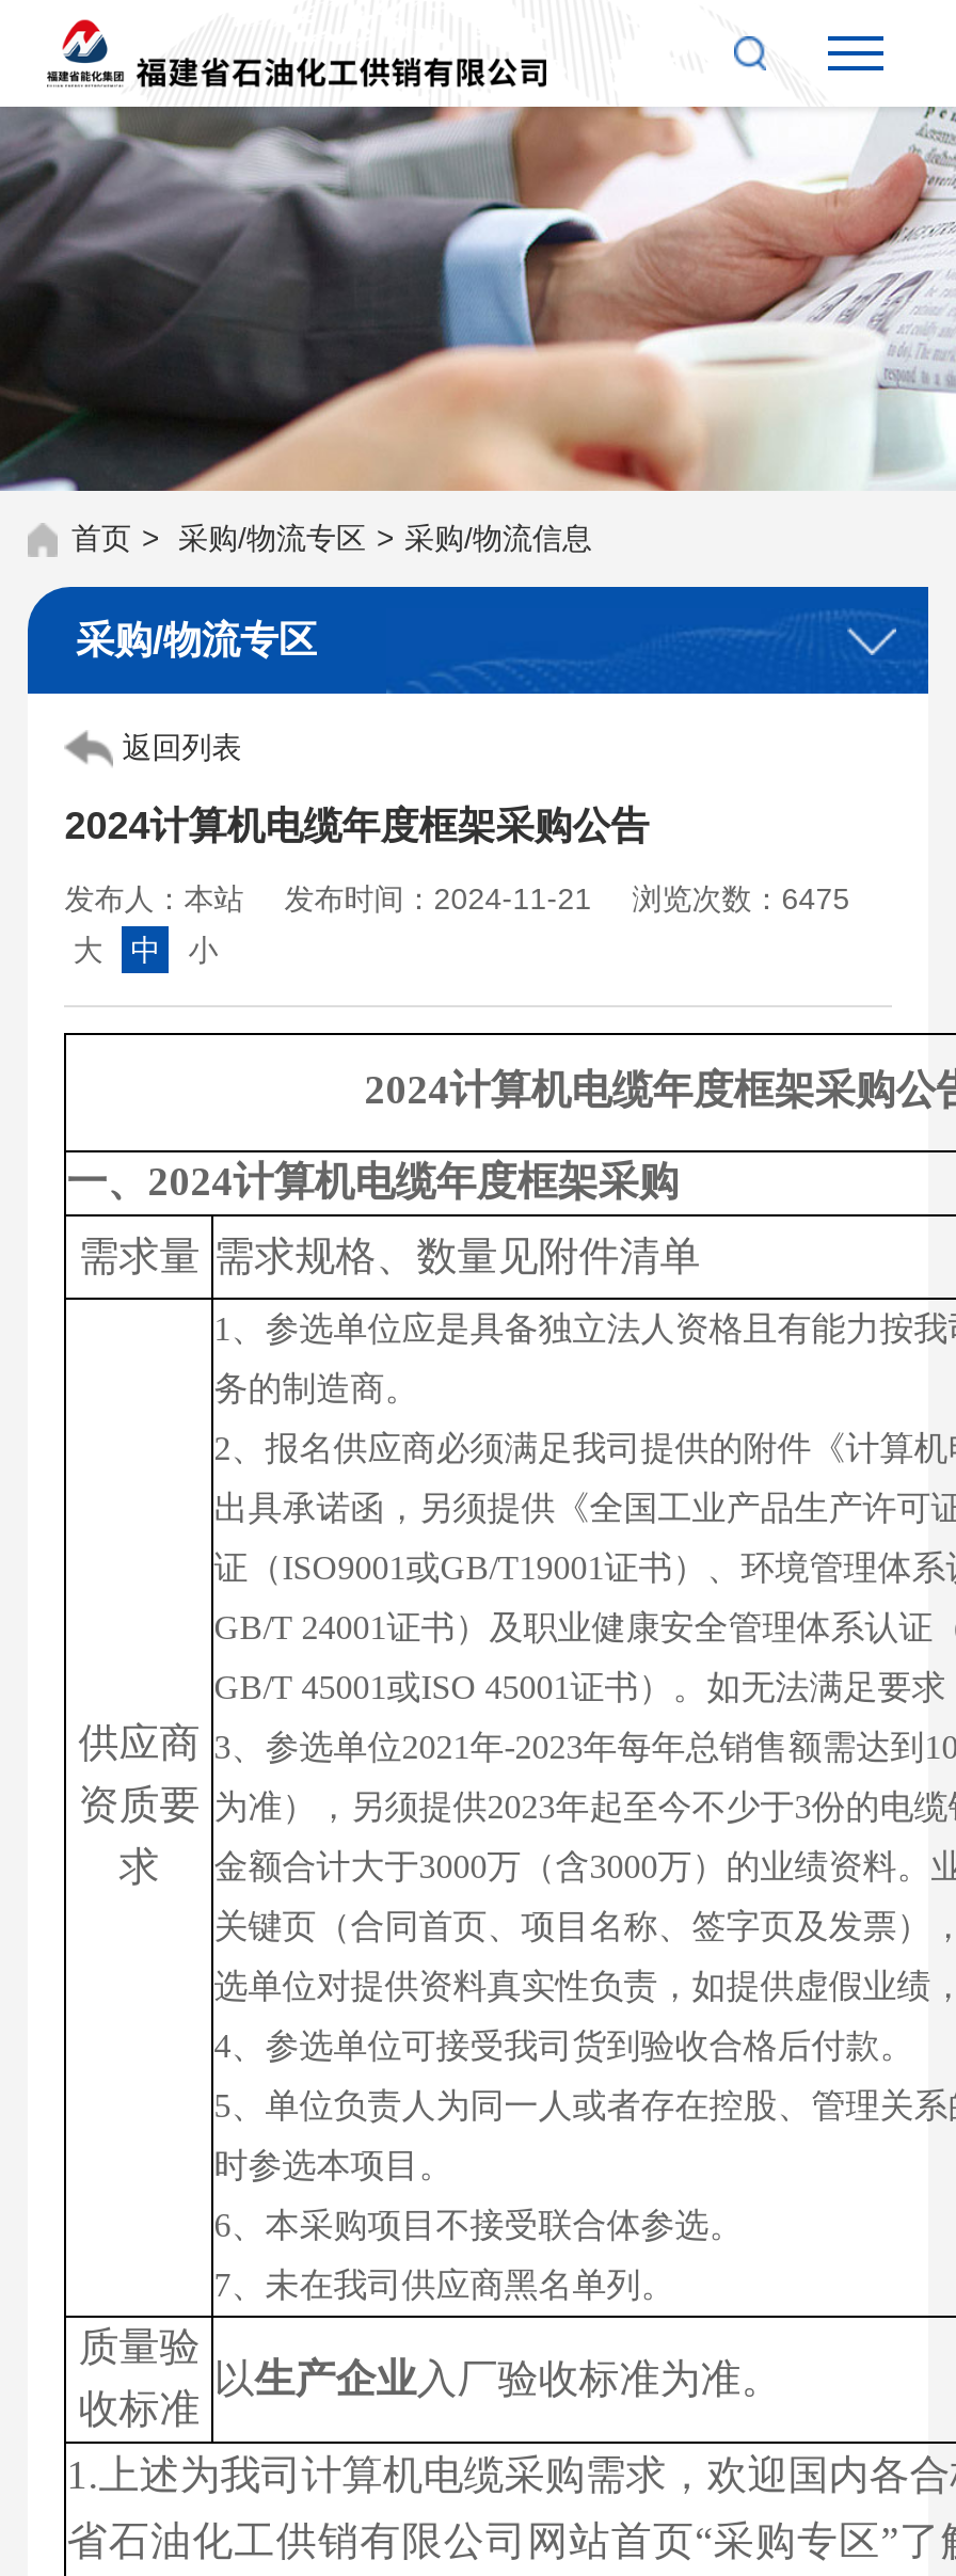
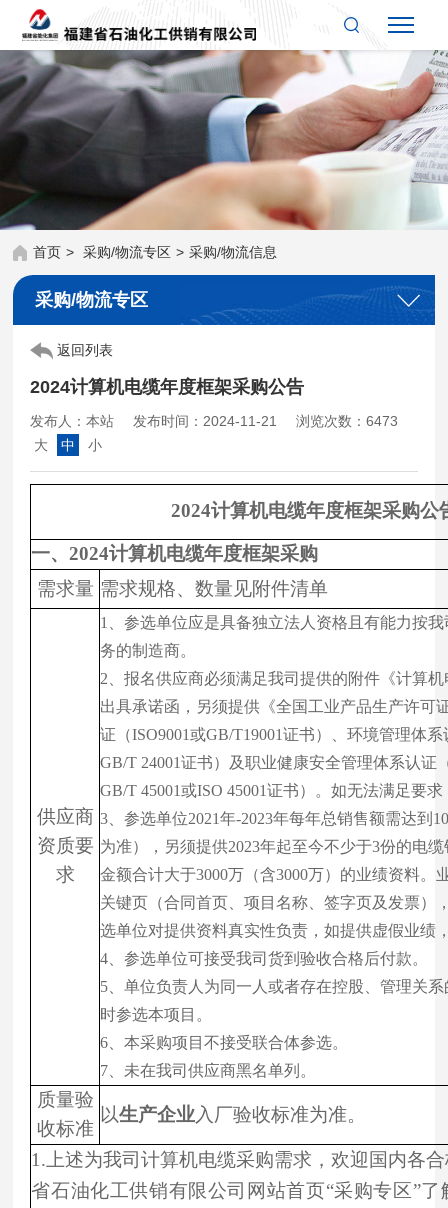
- 发布人：本站 发布时间：2024-11-21 浏览次数：6475
+ 发布人：本站 发布时间：2024-11-21 浏览次数：6473
